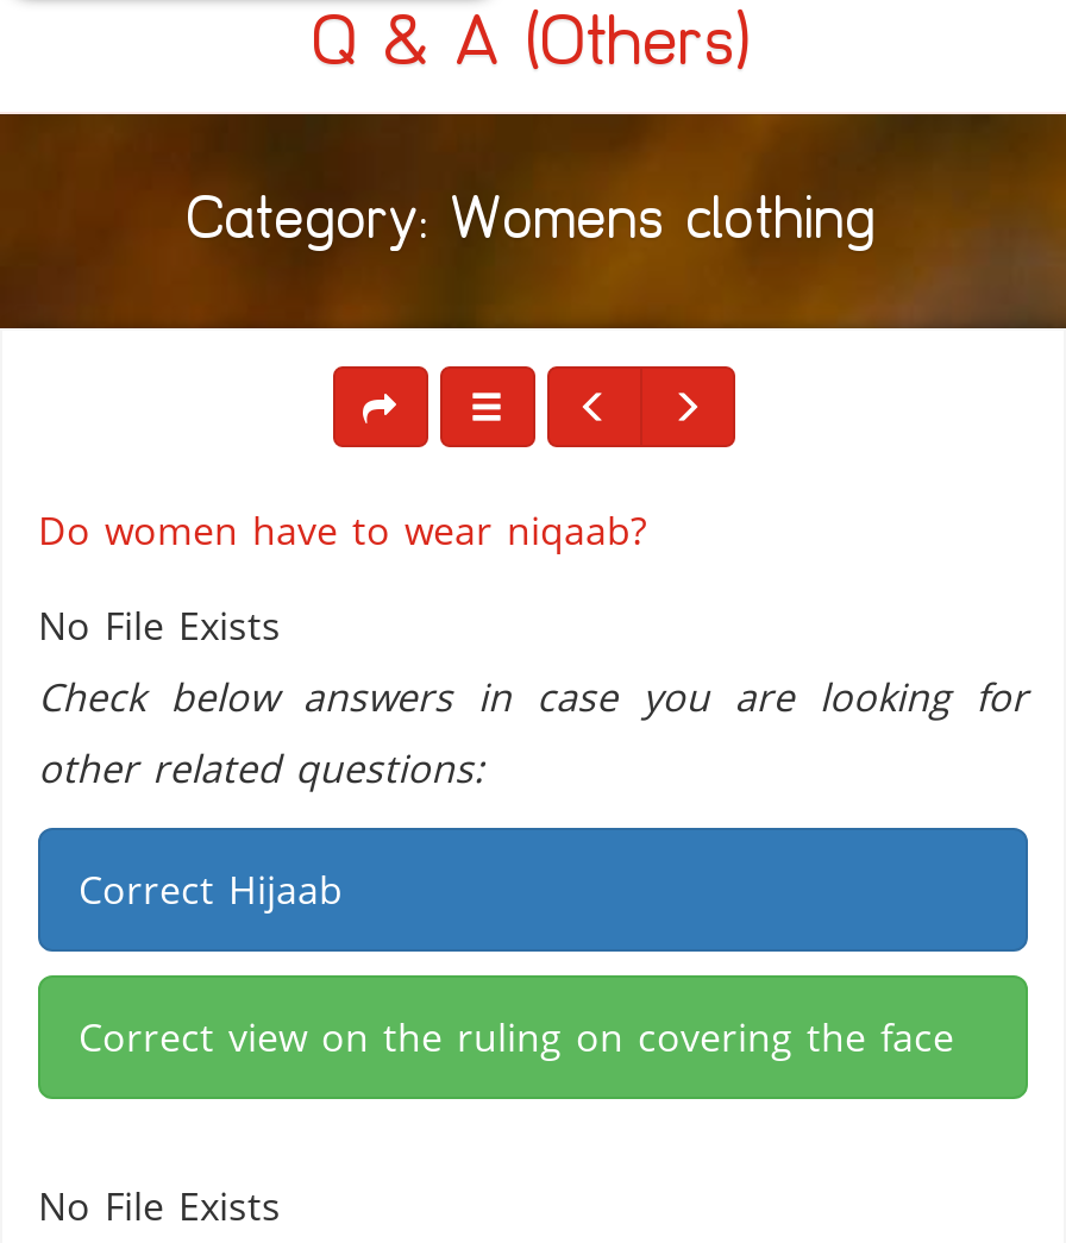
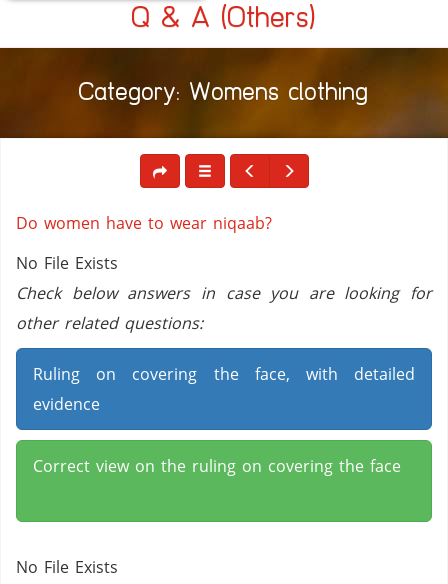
- Correct Hijaab
+ Ruling on covering the face, with detailed
+ evidence
